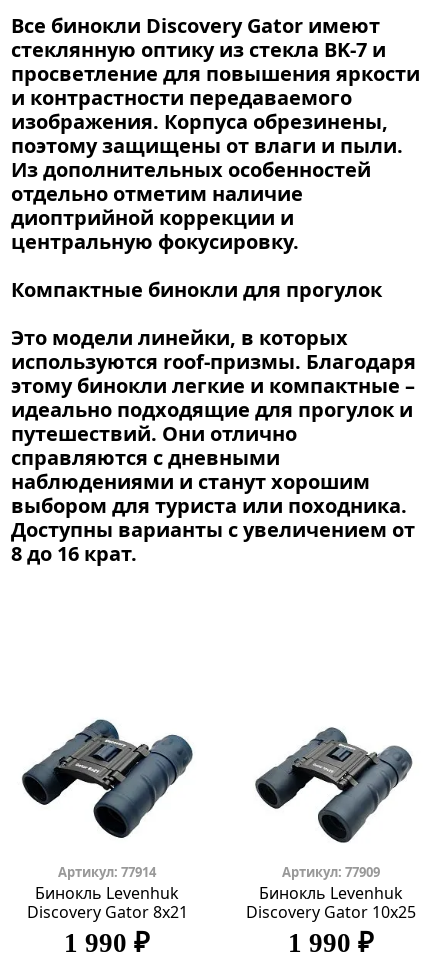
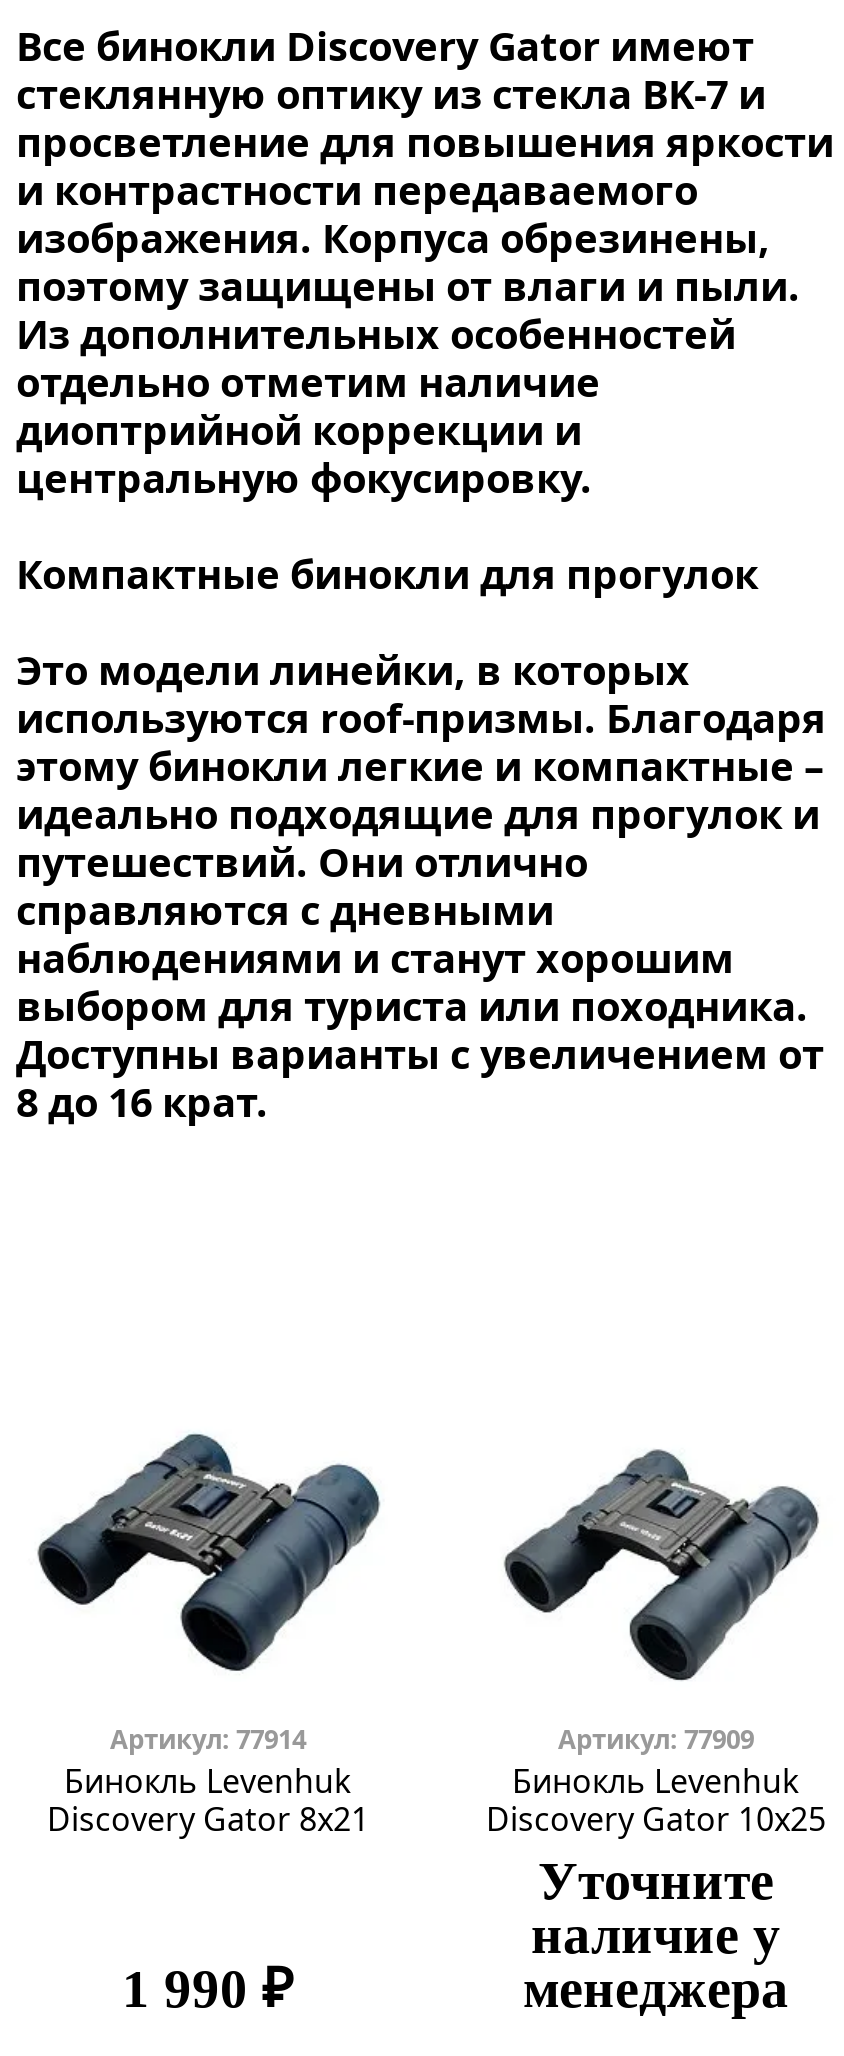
- 1 990 ₽
+ Уточните
+ наличие у
+ менеджера
